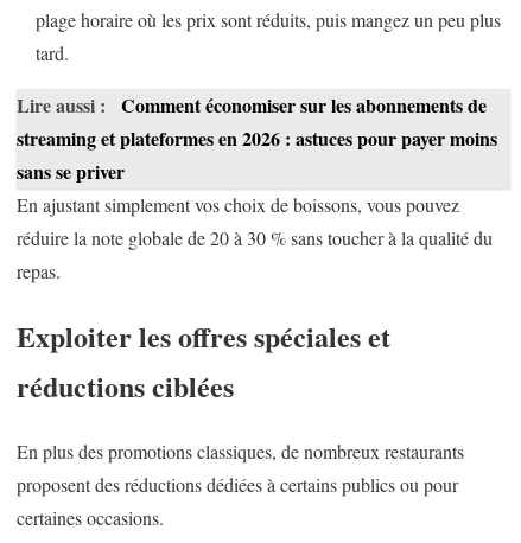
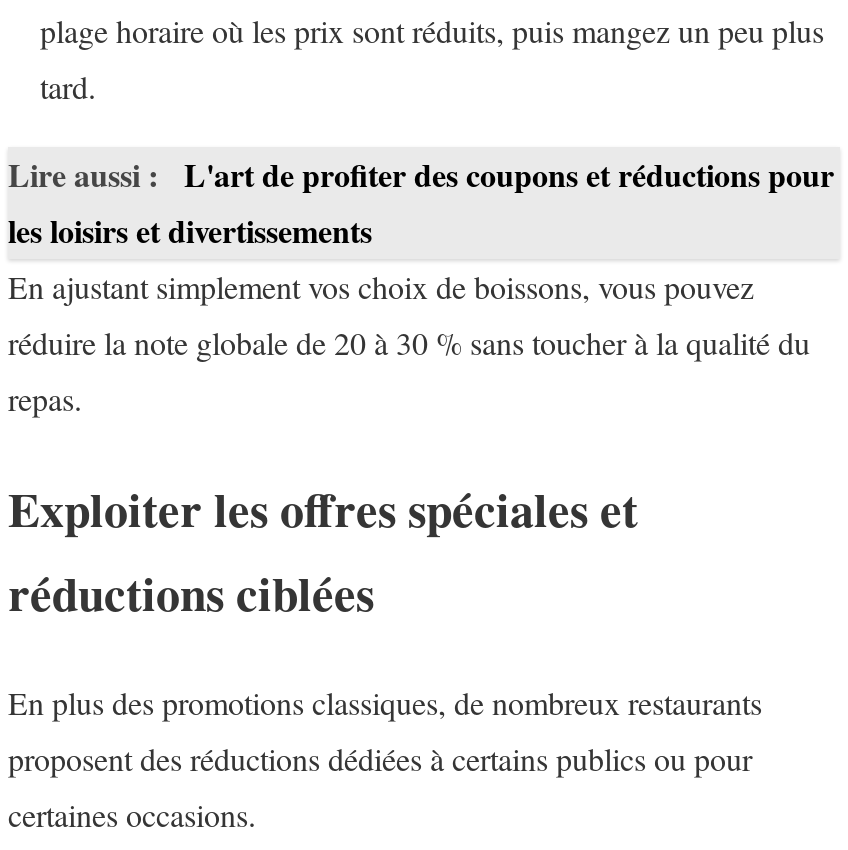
- Lire aussi : Comment économiser sur les abonnements de
- streaming et plateformes en 2026 : astuces pour payer moins
- sans se priver
+ Lire aussi : L'art de profiter des coupons et réductions pour
+ les loisirs et divertissements
